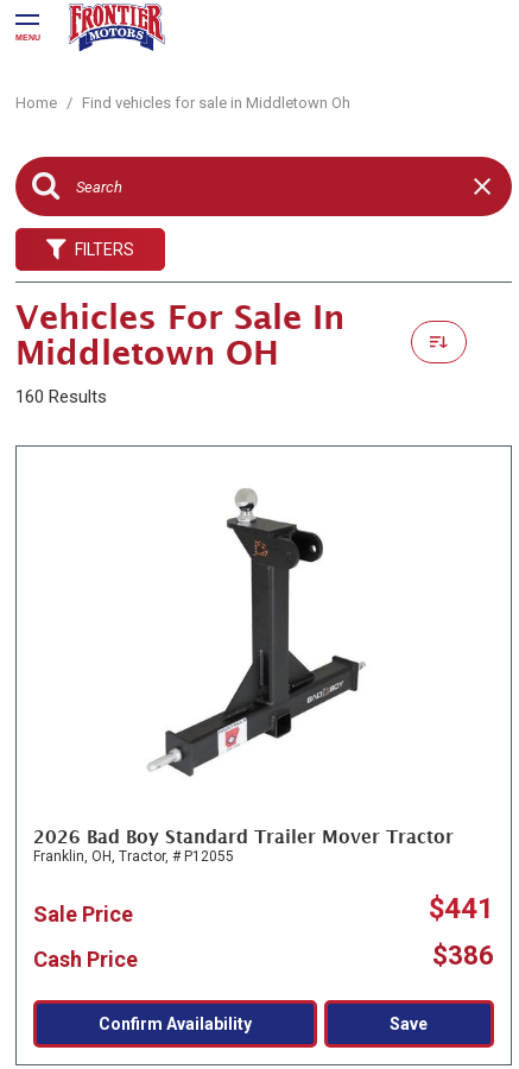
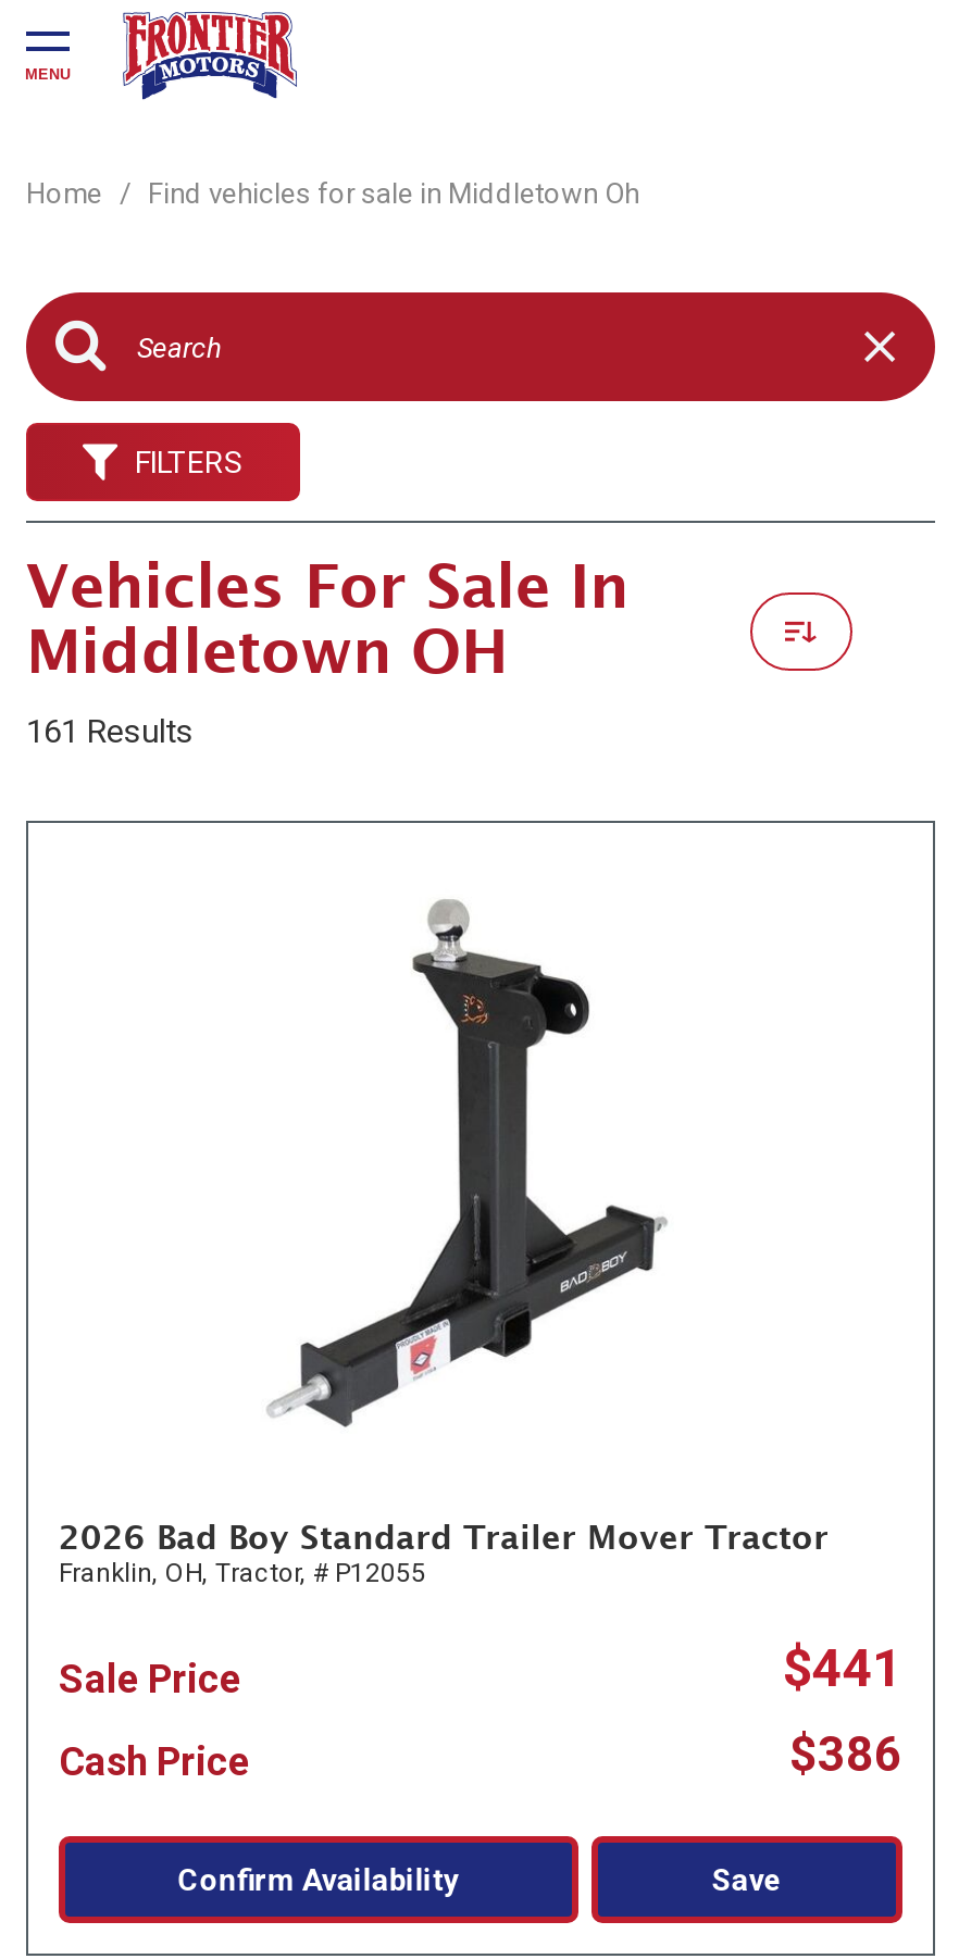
- 160 Results
+ 161 Results
